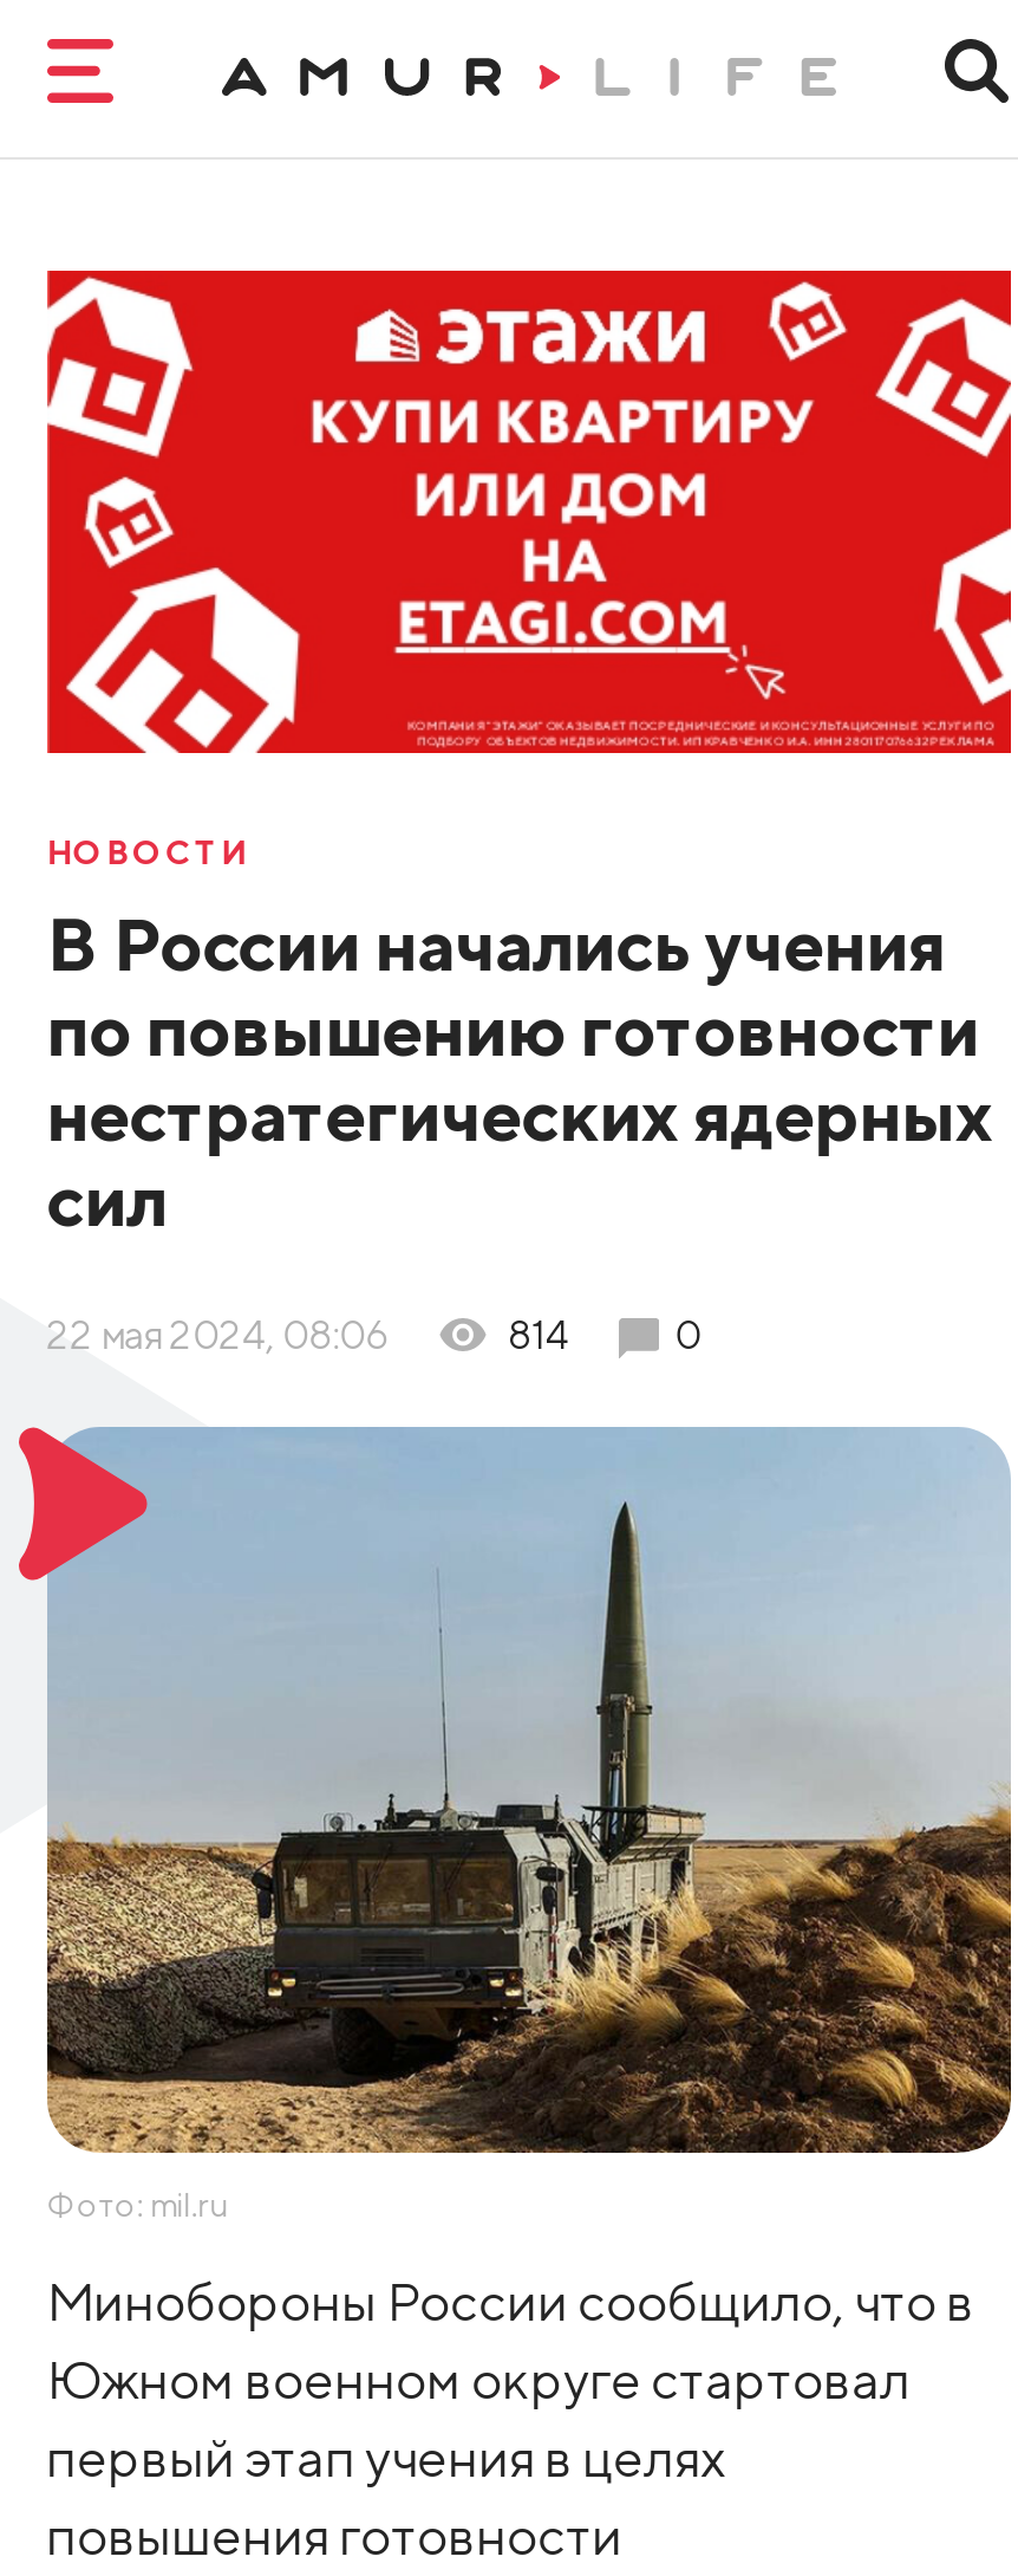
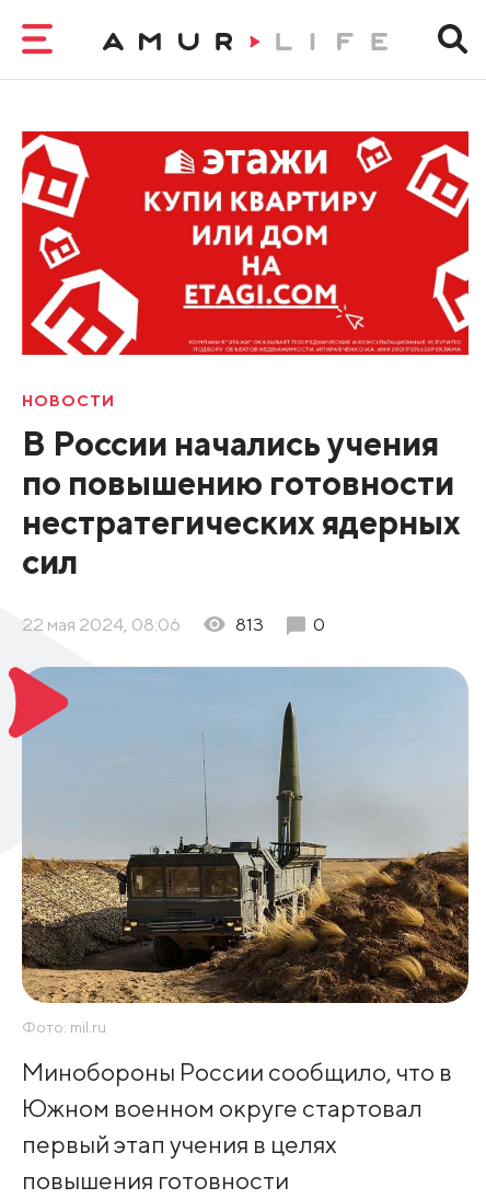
- 814
+ 813
